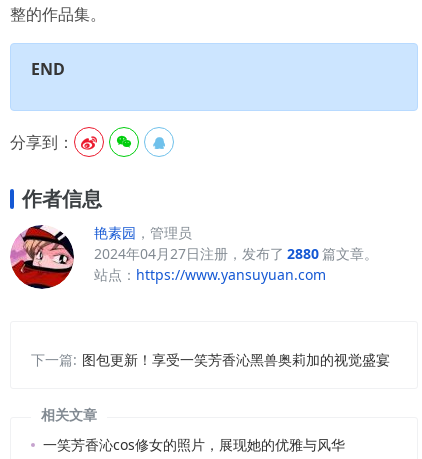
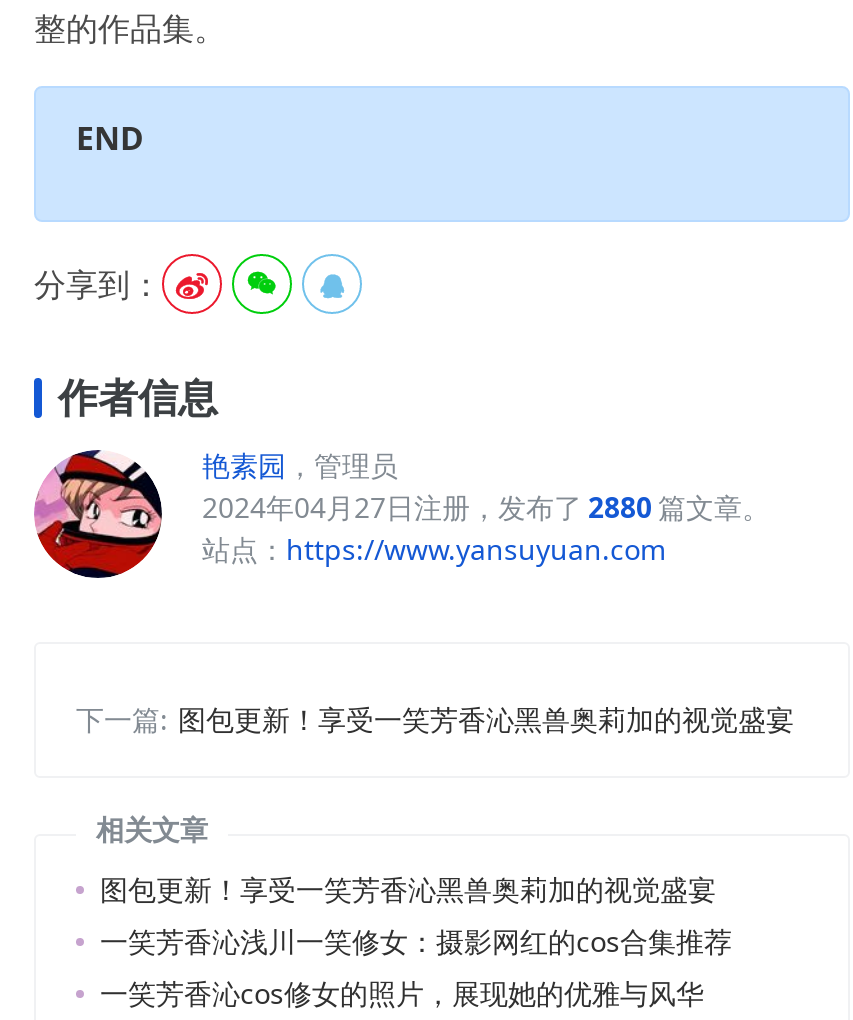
+ 图包更新！享受一笑芳香沁黑兽奥莉加的视觉盛宴
+ 一笑芳香沁浅川一笑修女：摄影网红的cos合集推荐
